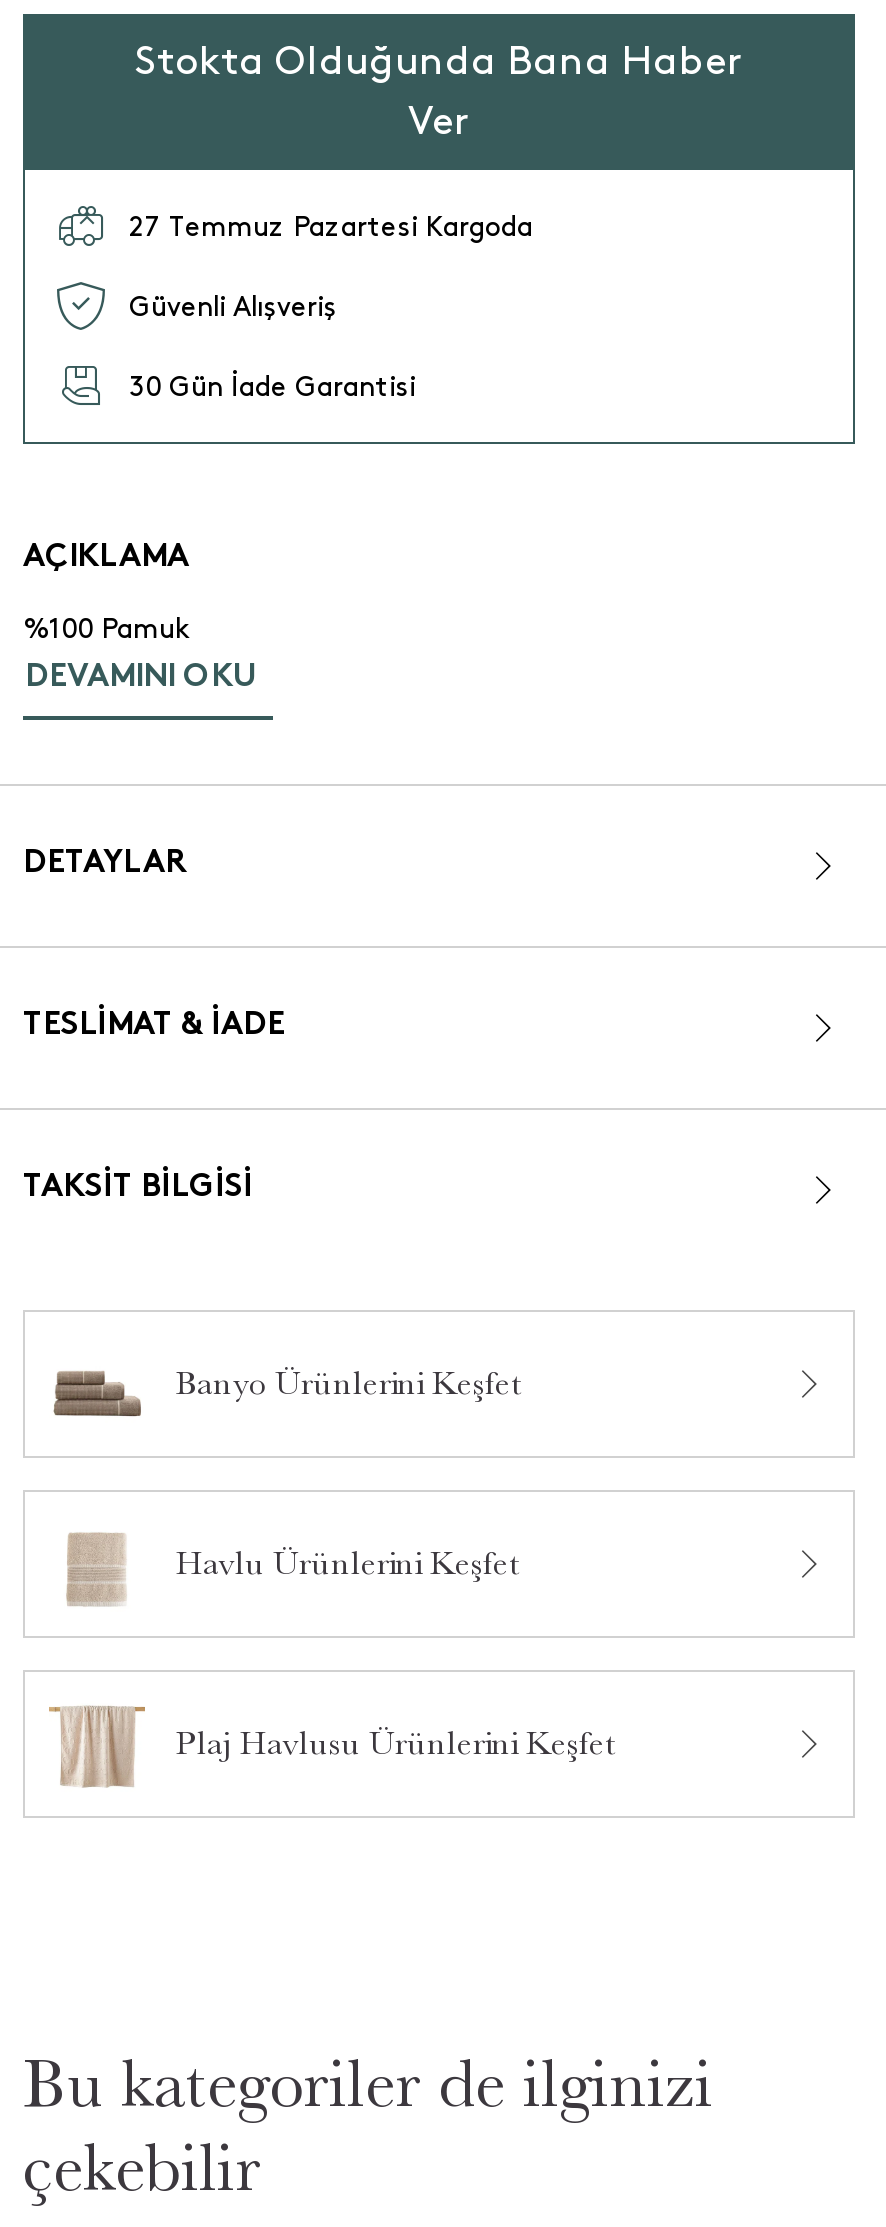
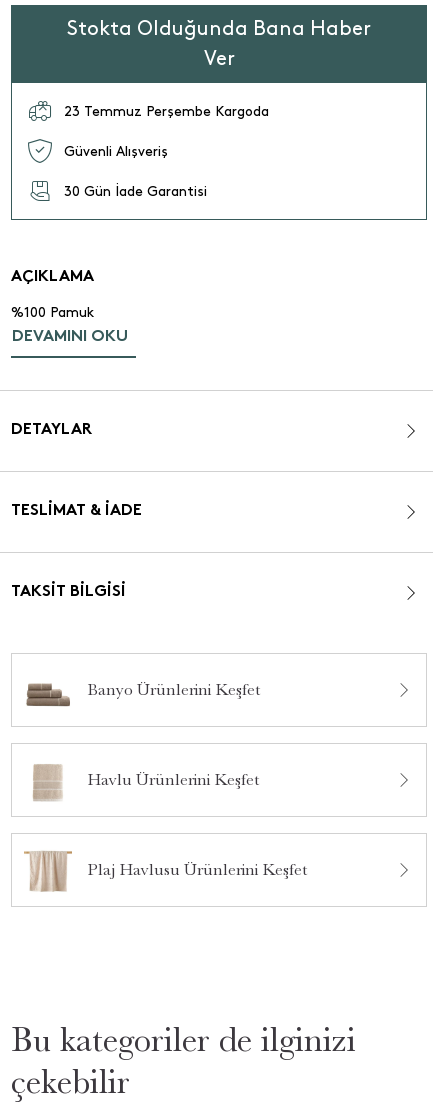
- 27 Temmuz Pazartesi Kargoda
+ 23 Temmuz Perşembe Kargoda
